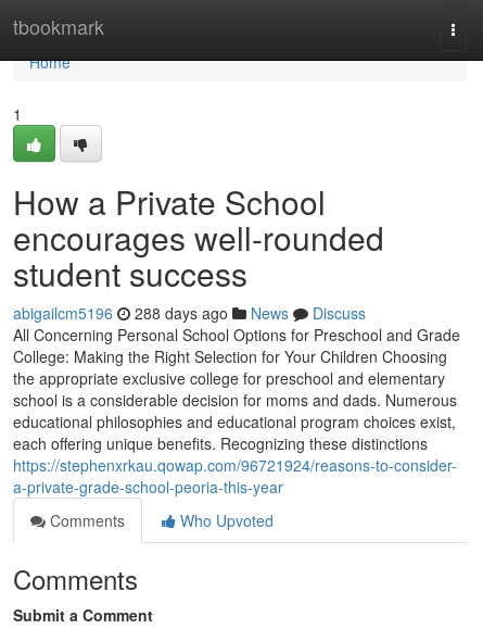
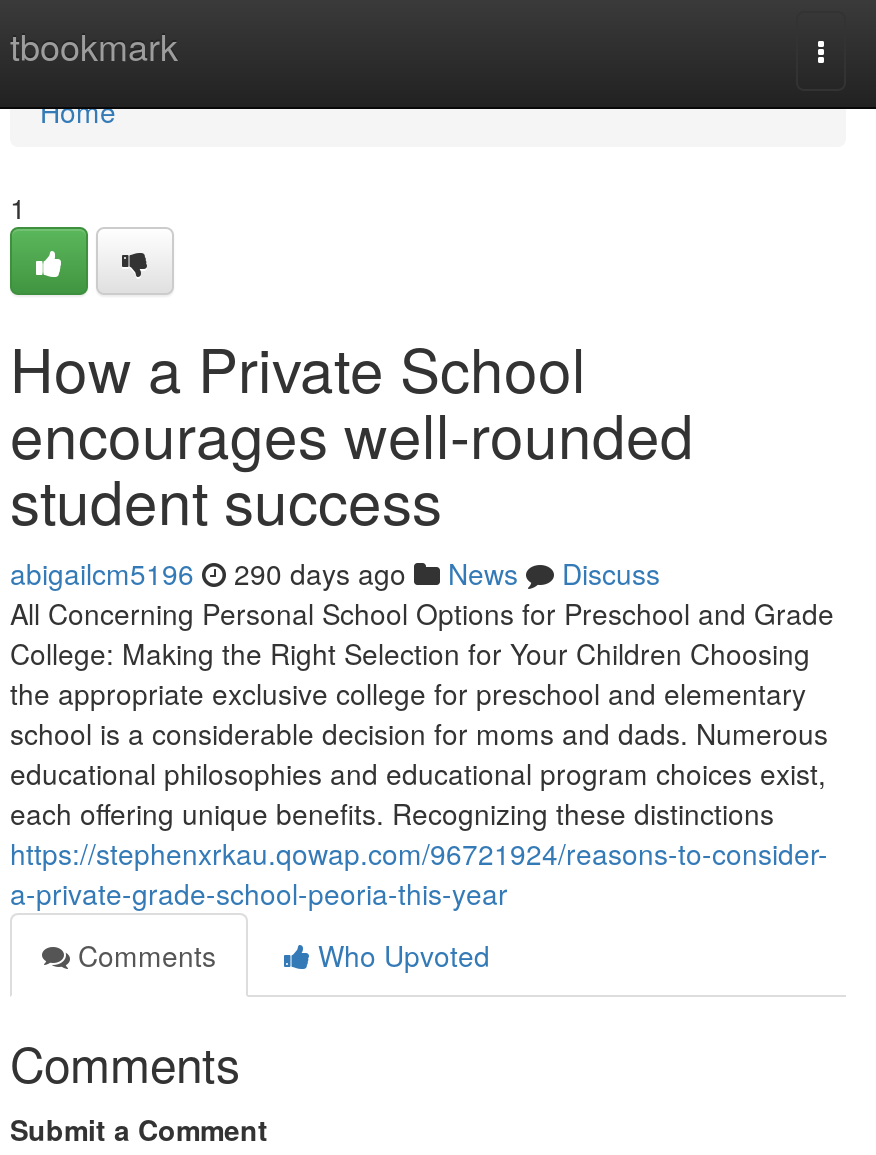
- abigailcm5196 288 days ago News Discuss
+ abigailcm5196 290 days ago News Discuss
